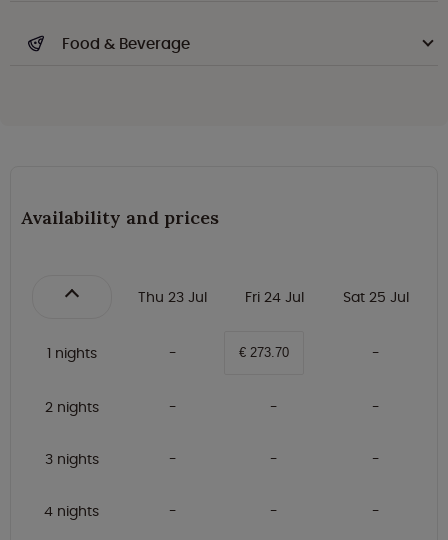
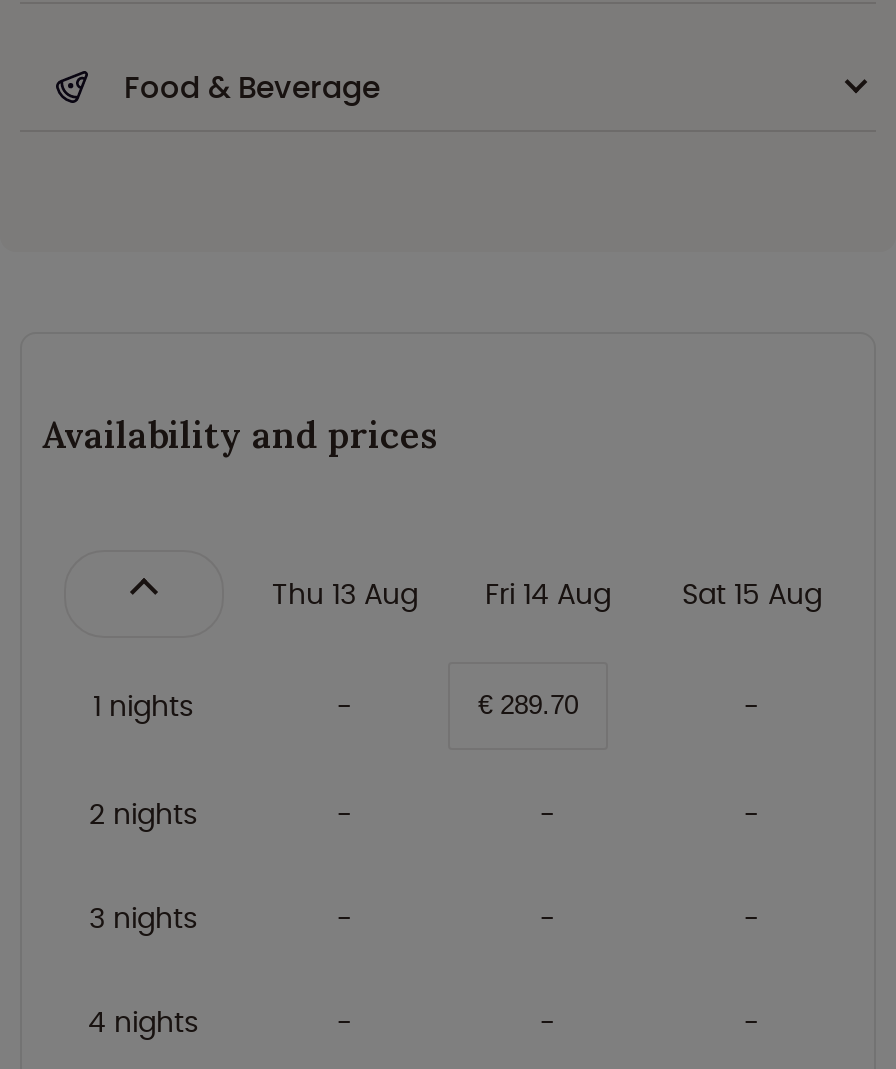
- Thu 23 Jul
+ Thu 13 Aug

- Fri 24 Jul
+ Fri 14 Aug

- Sat 25 Jul
+ Sat 15 Aug

- € 273.70
+ € 289.70
